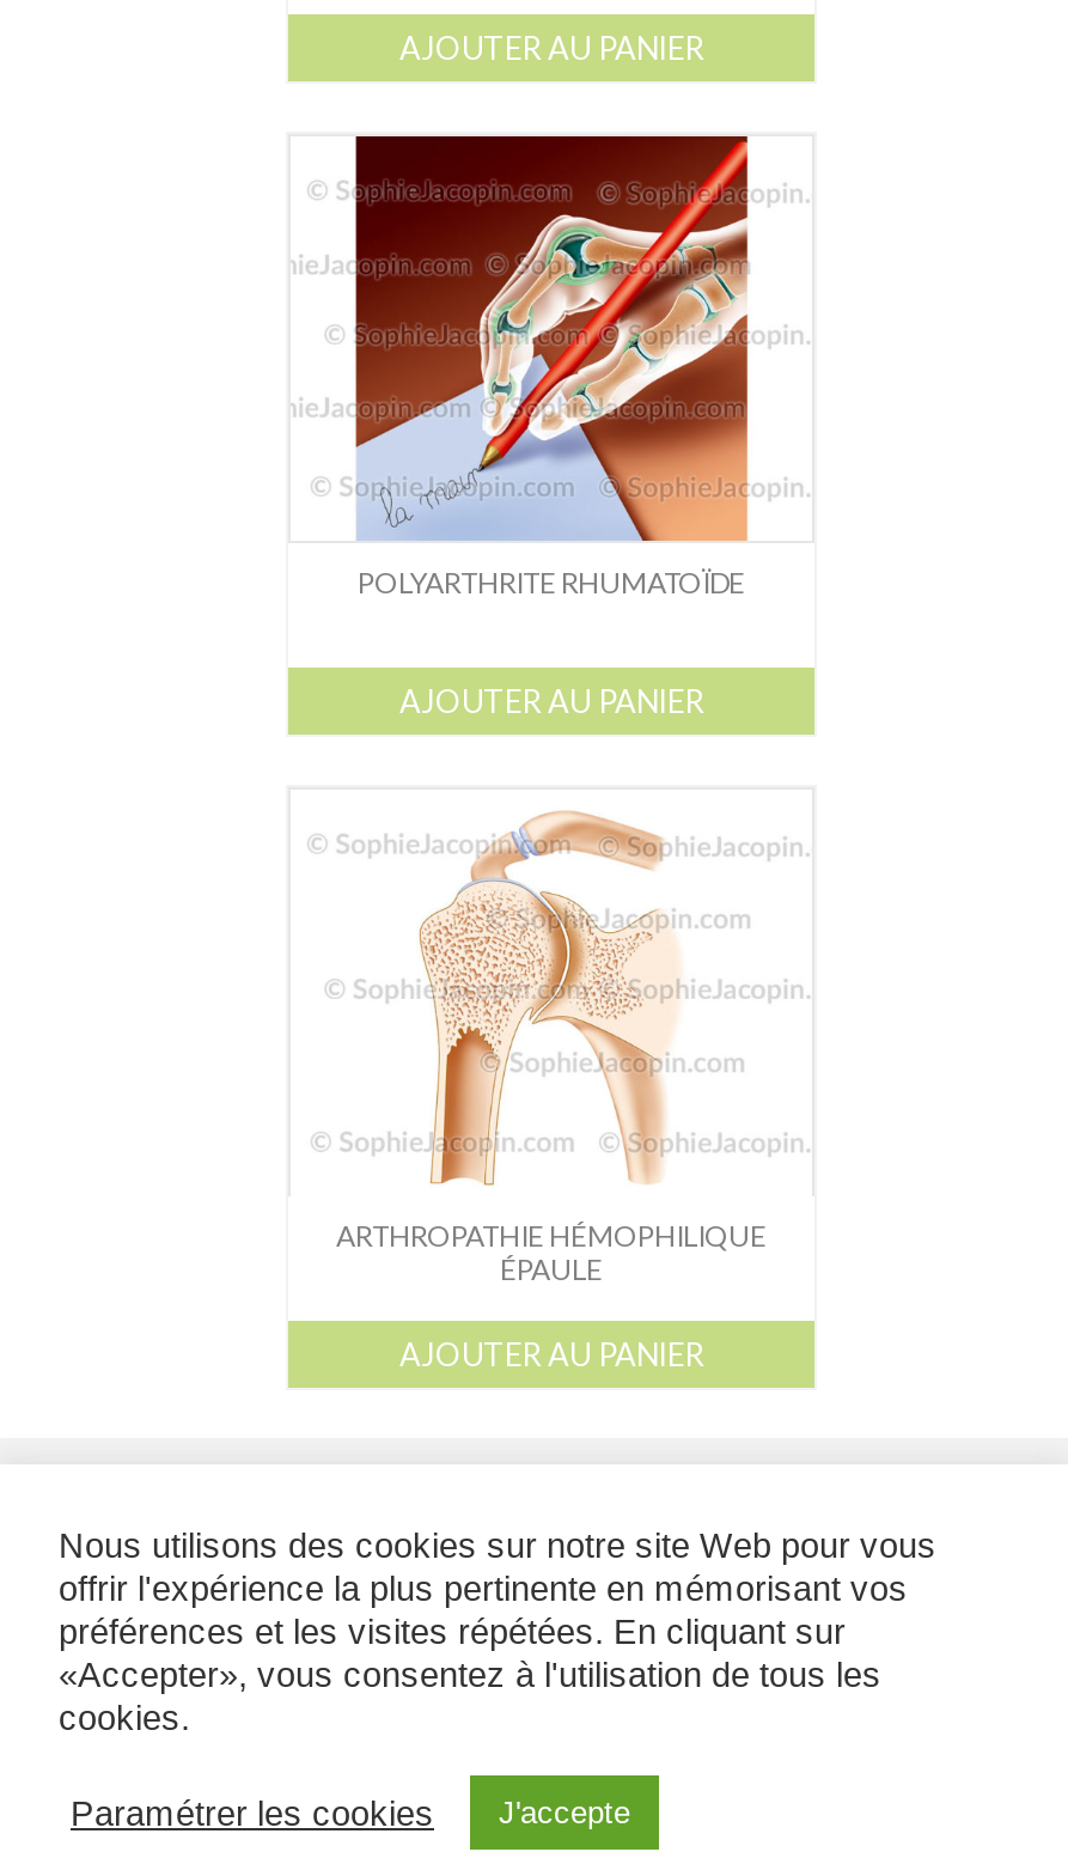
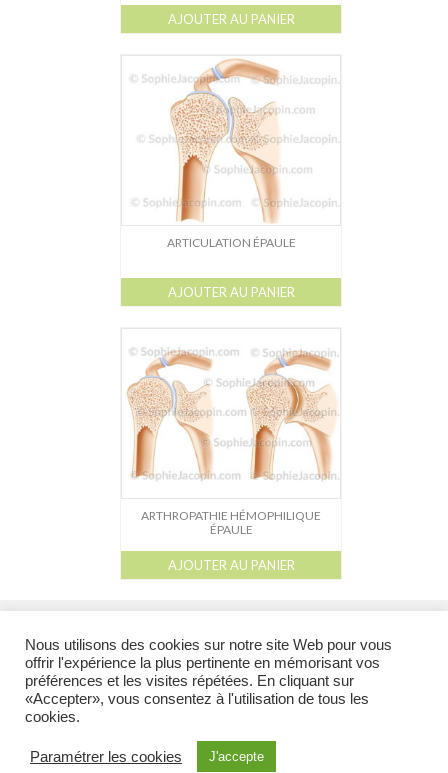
- [image]
- POLYARTHRITE RHUMATOÏDE
+ [image]
+ ARTICULATION ÉPAULE

- [image]
+ [image]
